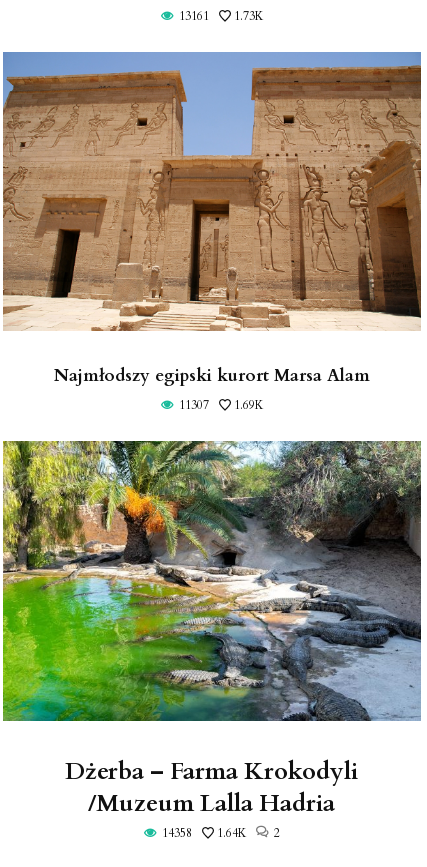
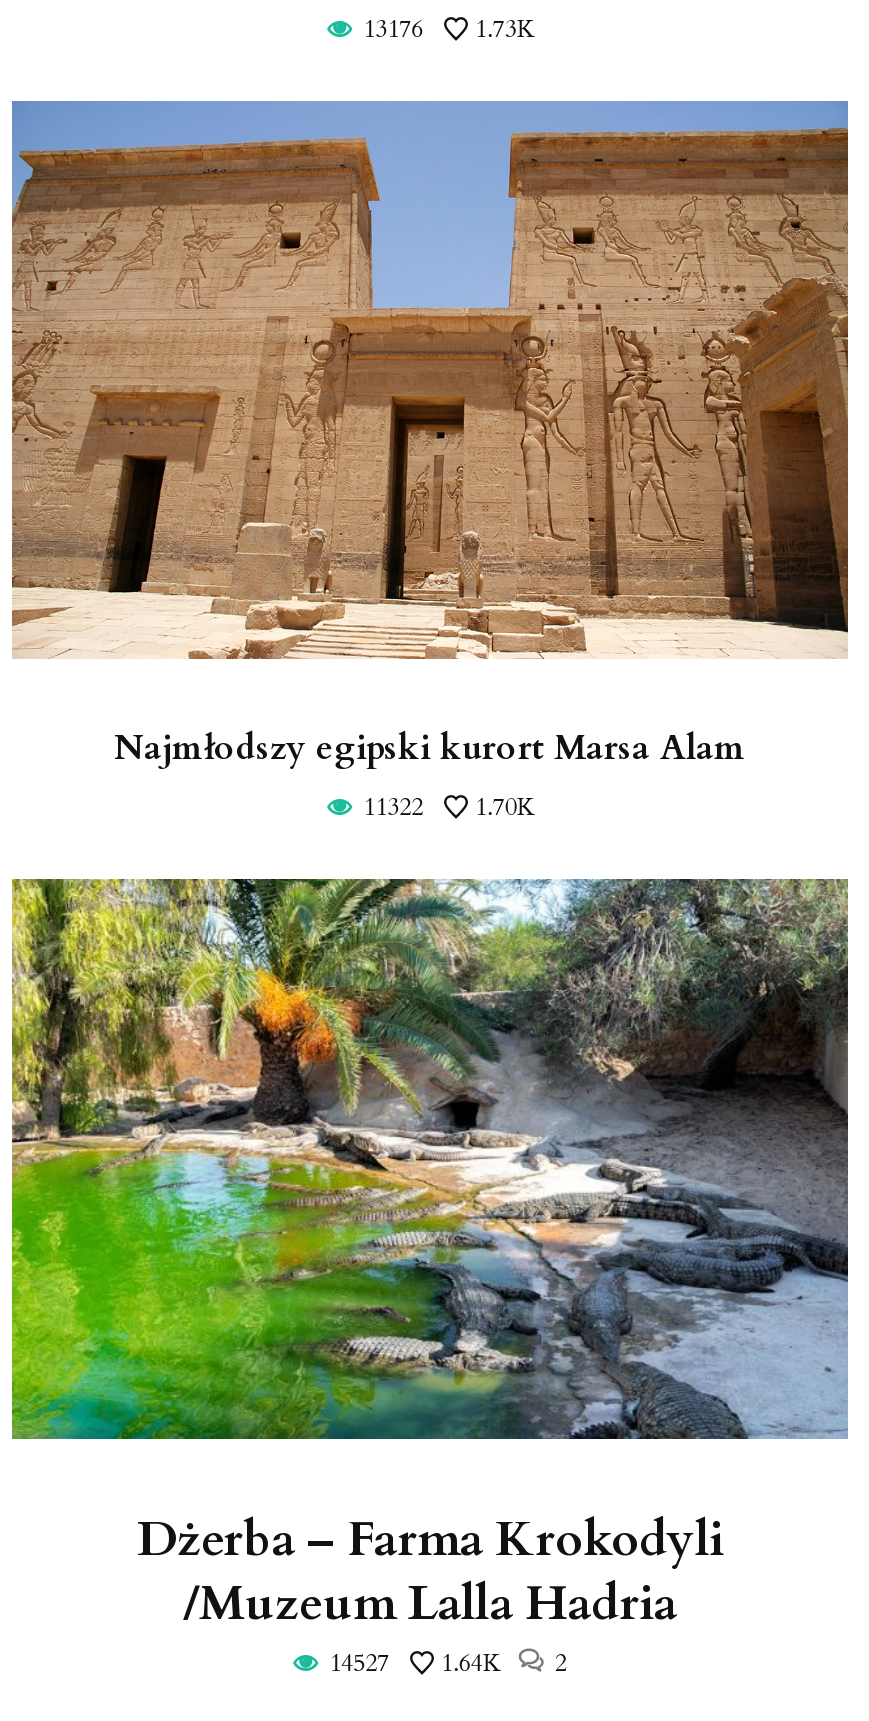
- 13161 1.73K
+ 13176 1.73K

- 11307
- 1.69K
+ 11322
+ 1.70K

- 14358 1.64K 2
+ 14527 1.64K 2
